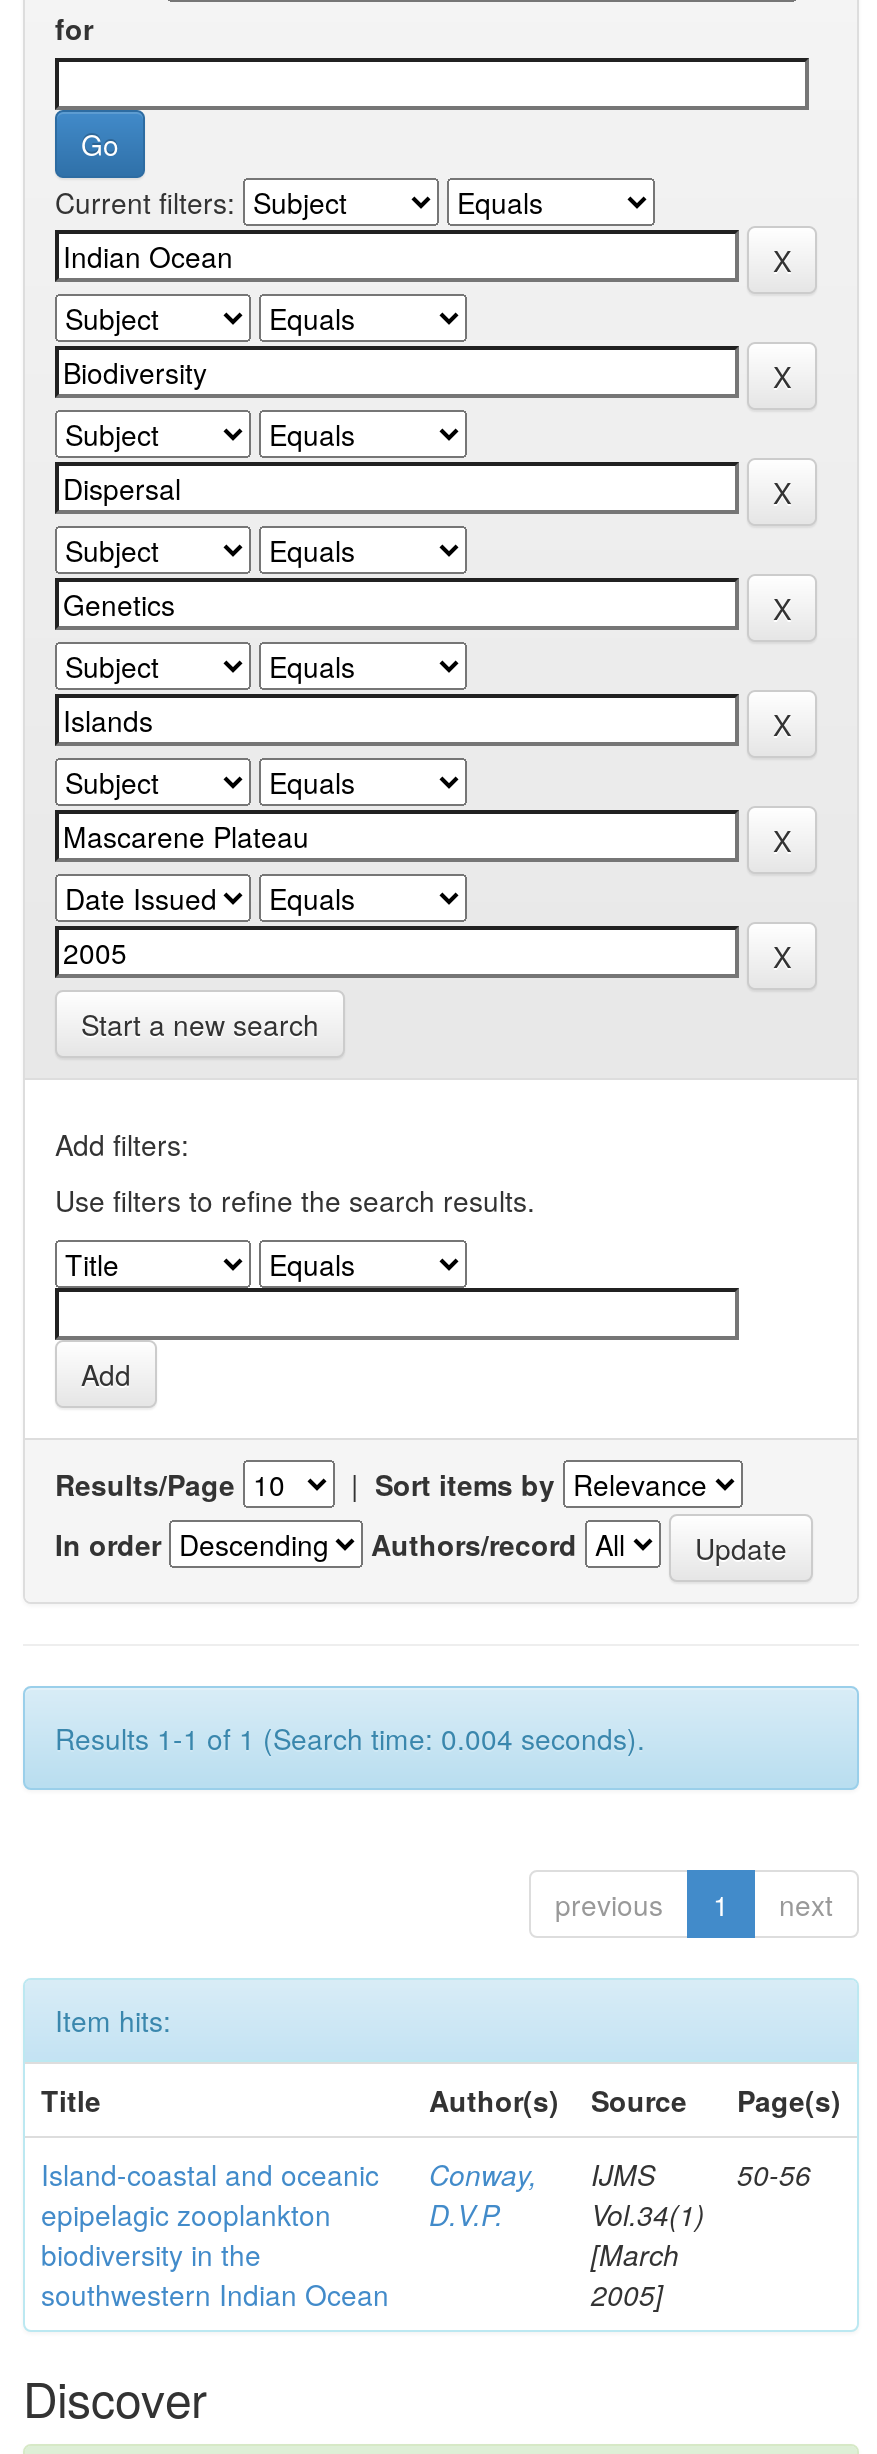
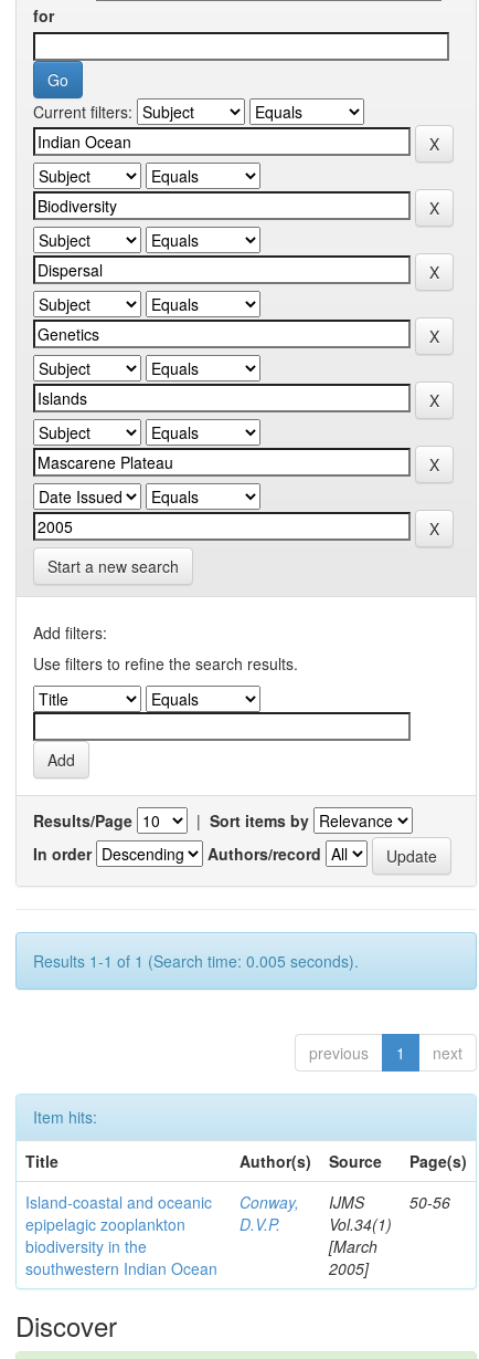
- Results 1-1 of 1 (Search time: 0.004 seconds).
+ Results 1-1 of 1 (Search time: 0.005 seconds).
